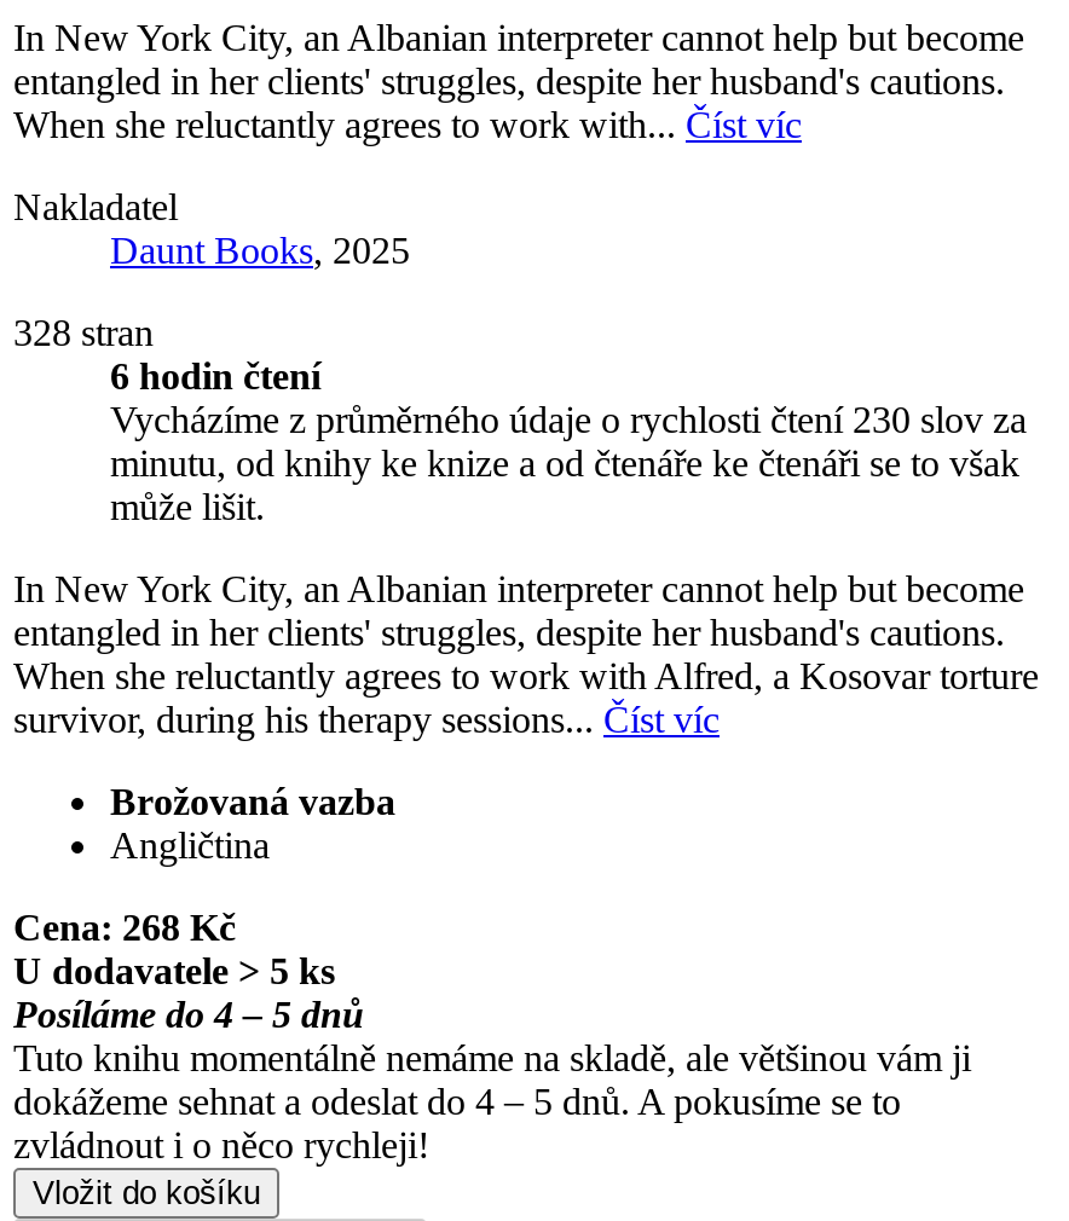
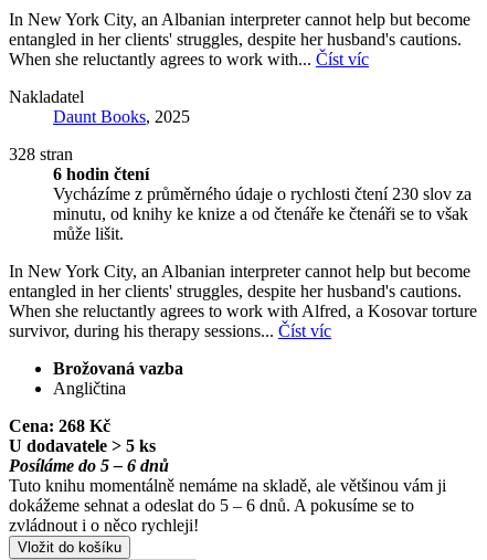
- Posíláme do 4 – 5 dnů
+ Posíláme do 5 – 6 dnů

- dokážeme sehnat a odeslat do 4 – 5 dnů. A pokusíme se to
+ dokážeme sehnat a odeslat do 5 – 6 dnů. A pokusíme se to
